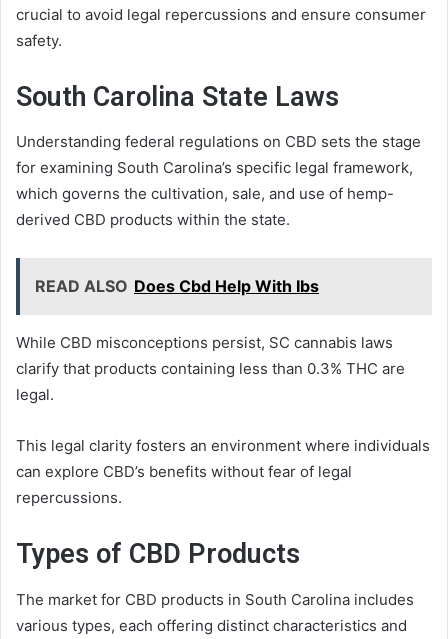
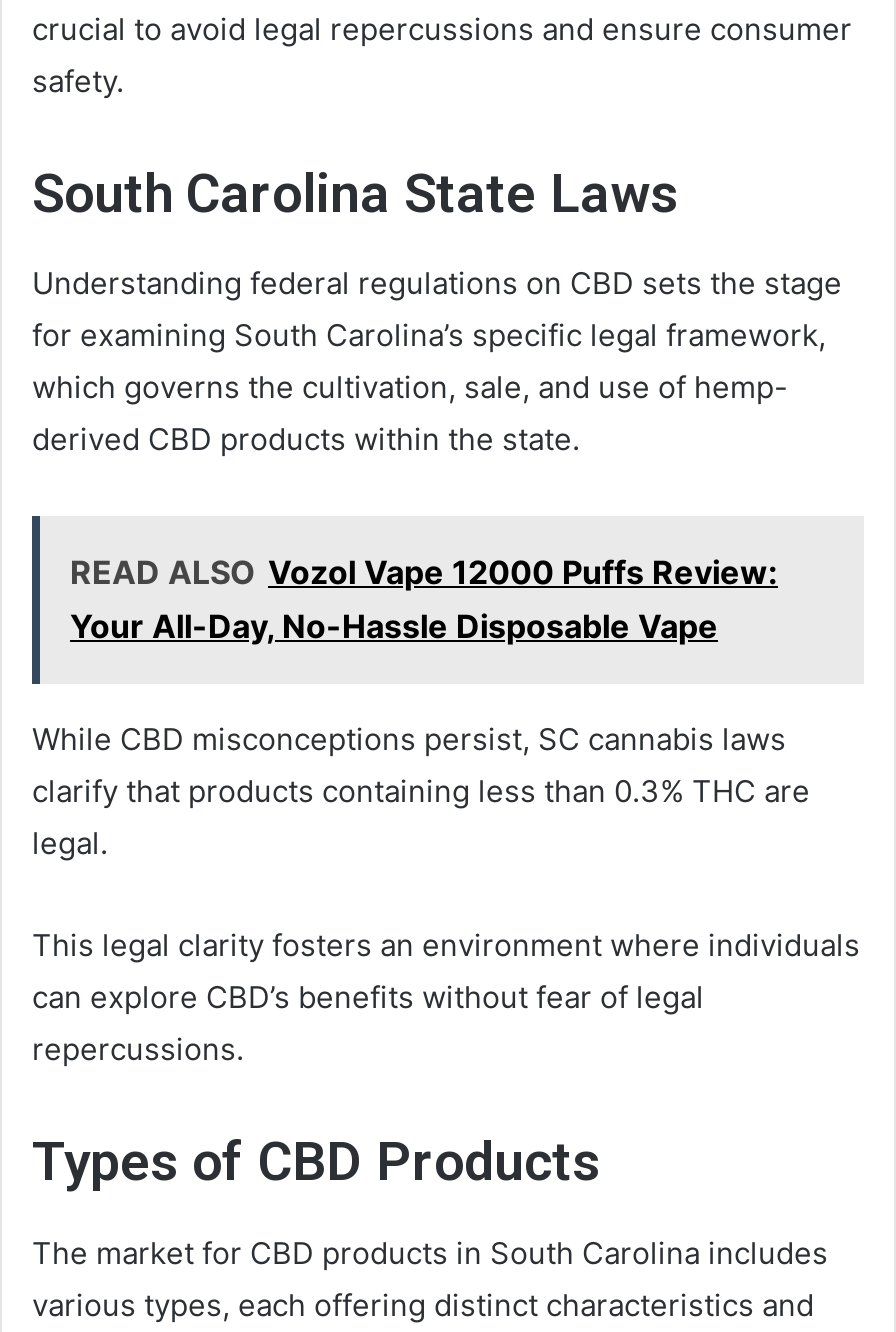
- READ ALSO Does Cbd Help With Ibs
+ READ ALSO Vozol Vape 12000 Puffs Review:
+ Your All-Day, No-Hassle Disposable Vape
